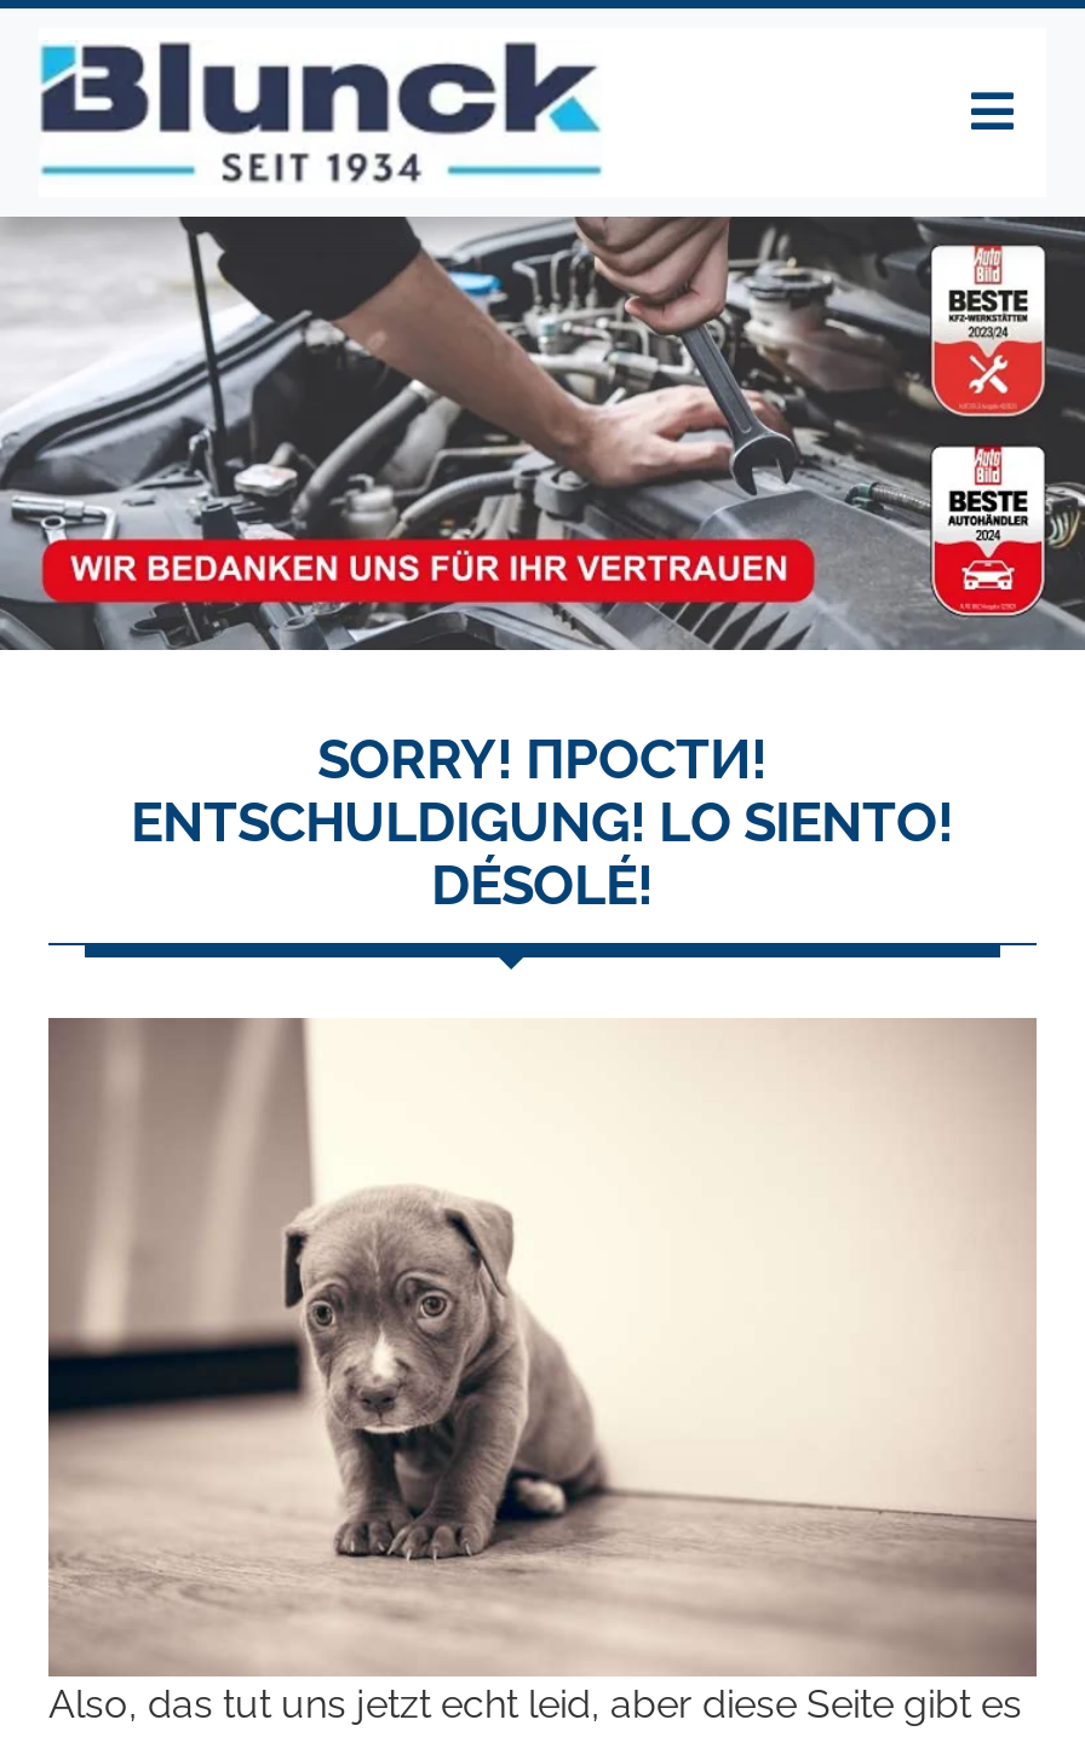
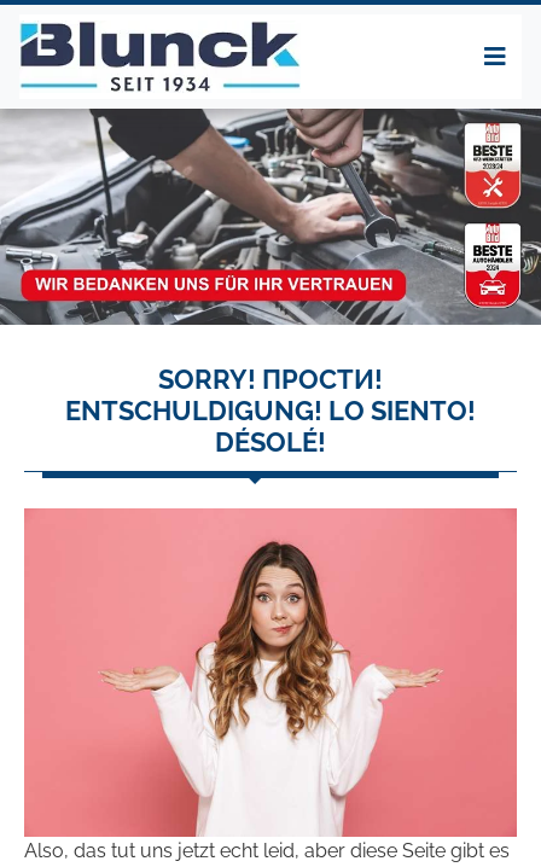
- [image]
+ [image]
